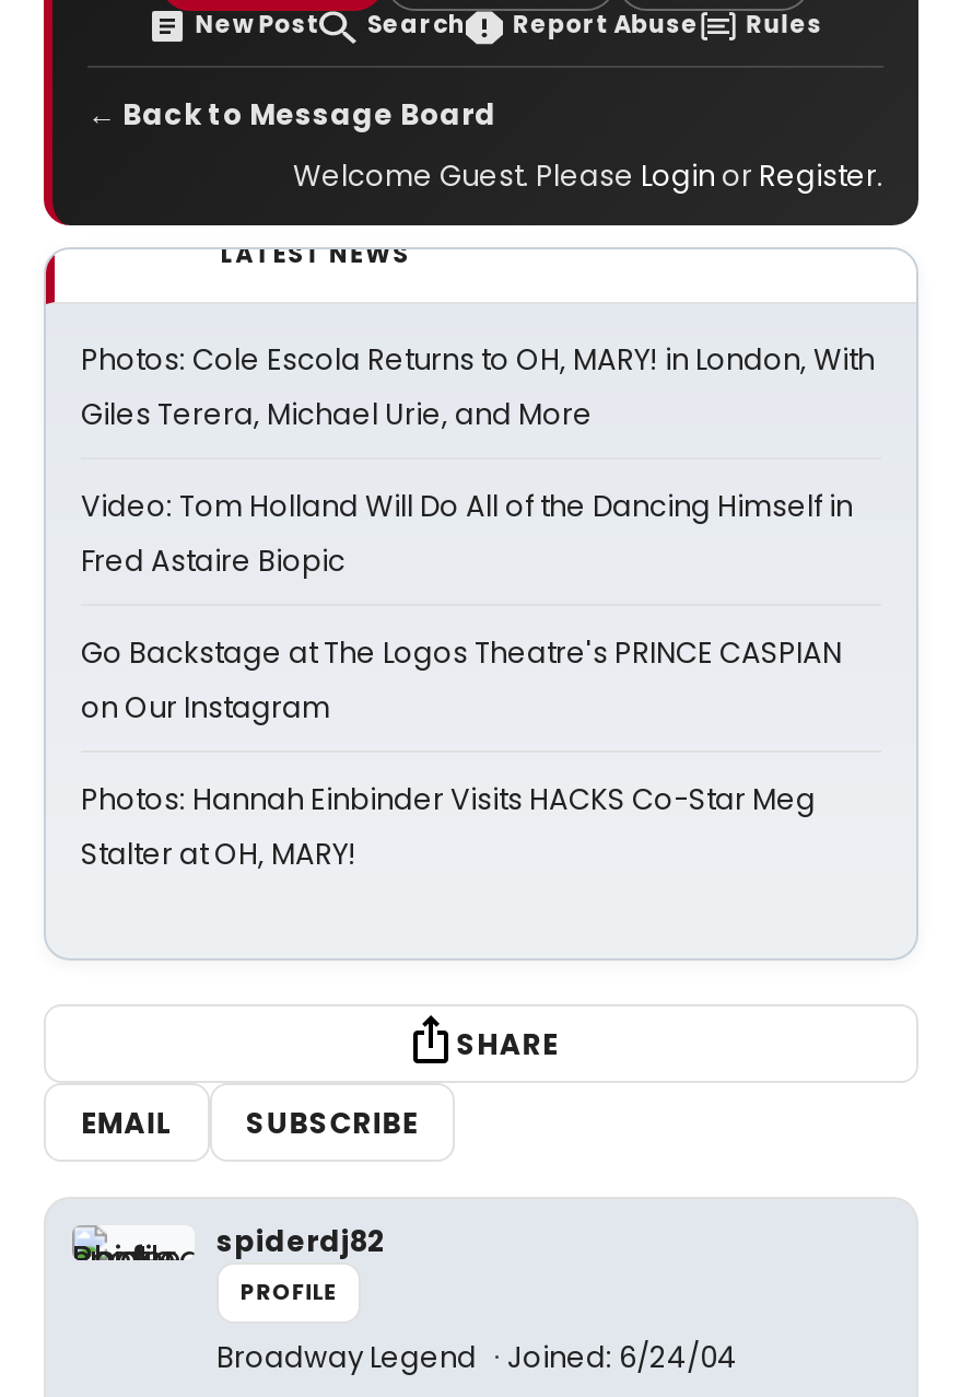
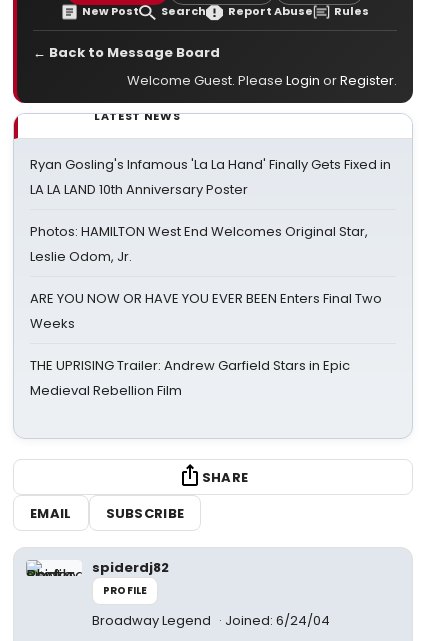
- Photos: Cole Escola Returns to OH, MARY! in London, With
- Giles Terera, Michael Urie, and More
+ Ryan Gosling's Infamous 'La La Hand' Finally Gets Fixed in
+ LA LA LAND 10th Anniversary Poster

- Video: Tom Holland Will Do All of the Dancing Himself in
- Fred Astaire Biopic
+ Photos: HAMILTON West End Welcomes Original Star,
+ Leslie Odom, Jr.

- Go Backstage at The Logos Theatre's PRINCE CASPIAN
- on Our Instagram
+ ARE YOU NOW OR HAVE YOU EVER BEEN Enters Final Two
+ Weeks

- Photos: Hannah Einbinder Visits HACKS Co-Star Meg
- Stalter at OH, MARY!
+ THE UPRISING Trailer: Andrew Garfield Stars in Epic
+ Medieval Rebellion Film
